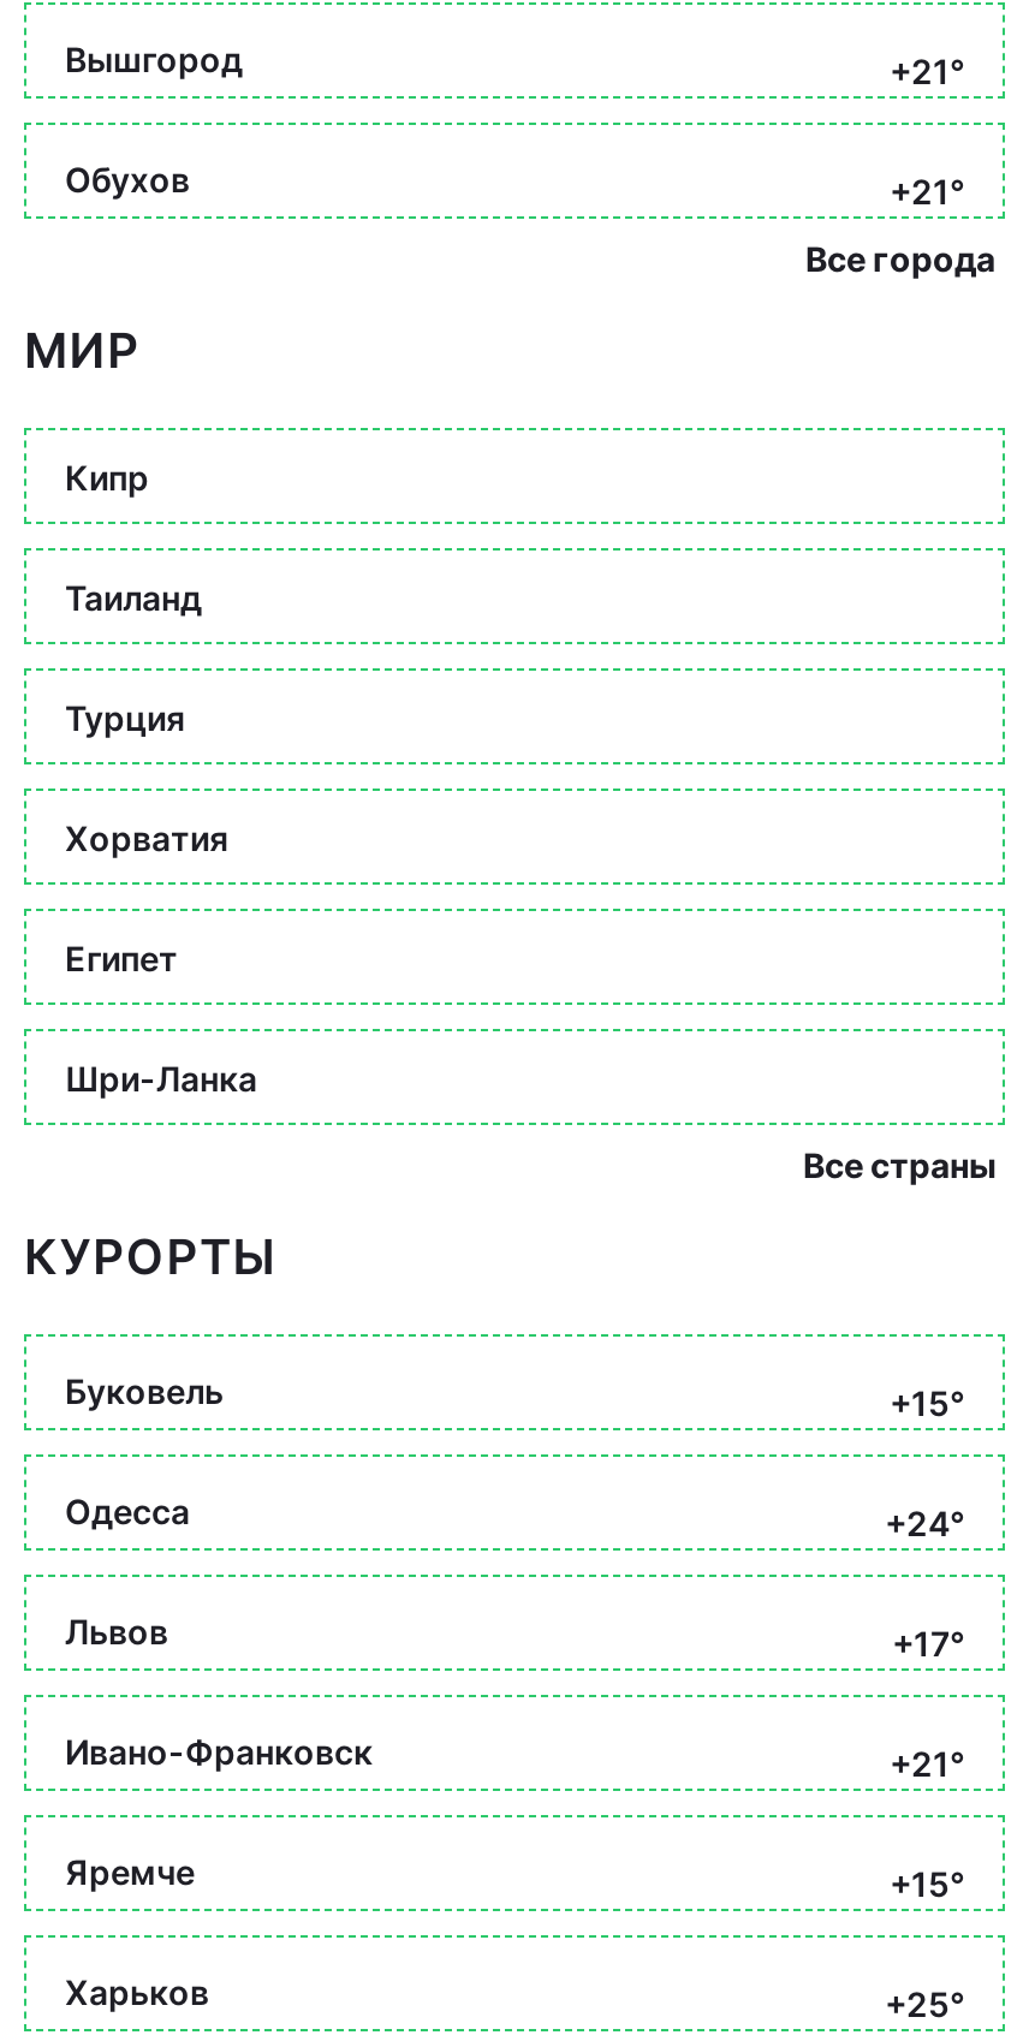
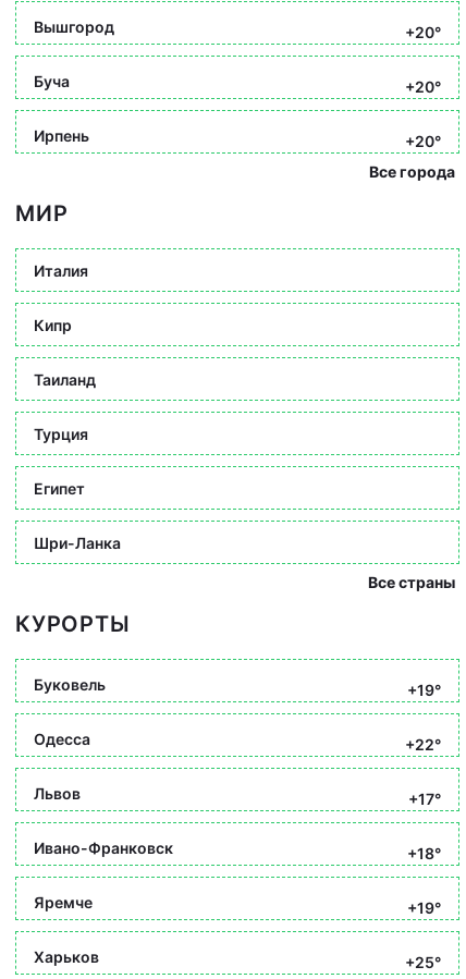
- +21°
- Обухов
- +21°
+ +20°
+ Буча
+ +20°
+ Ирпень
+ +20°

+ Италия

moved down: Кипр | Таиланд | Турция

- Хорватия

- +15°
+ +19°

- +24°
+ +22°

- +21°
+ +18°

- +15°
+ +19°
